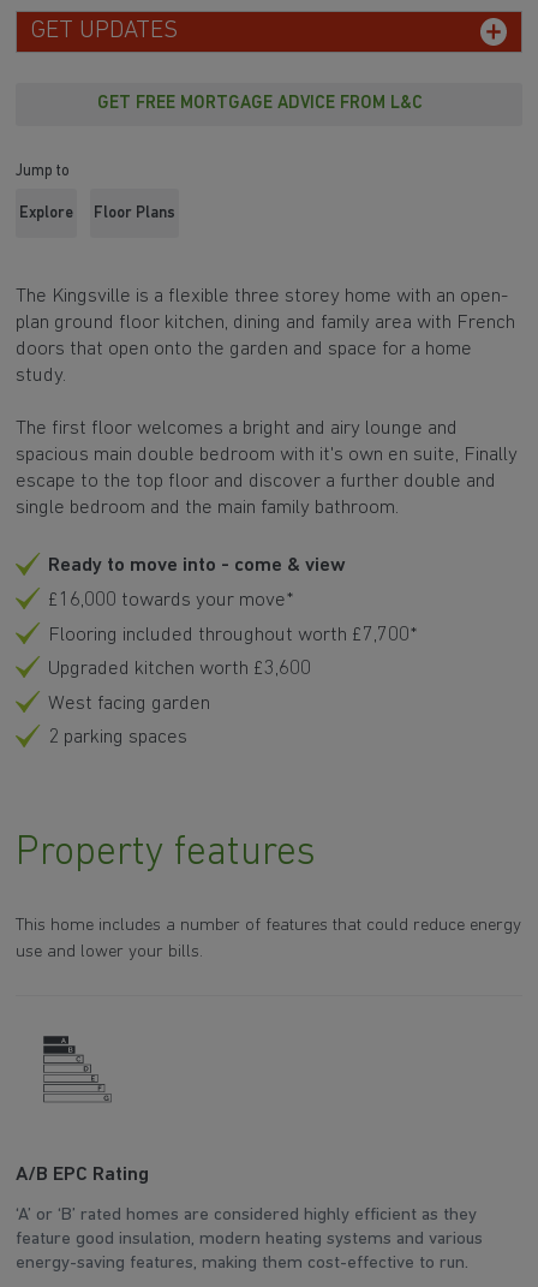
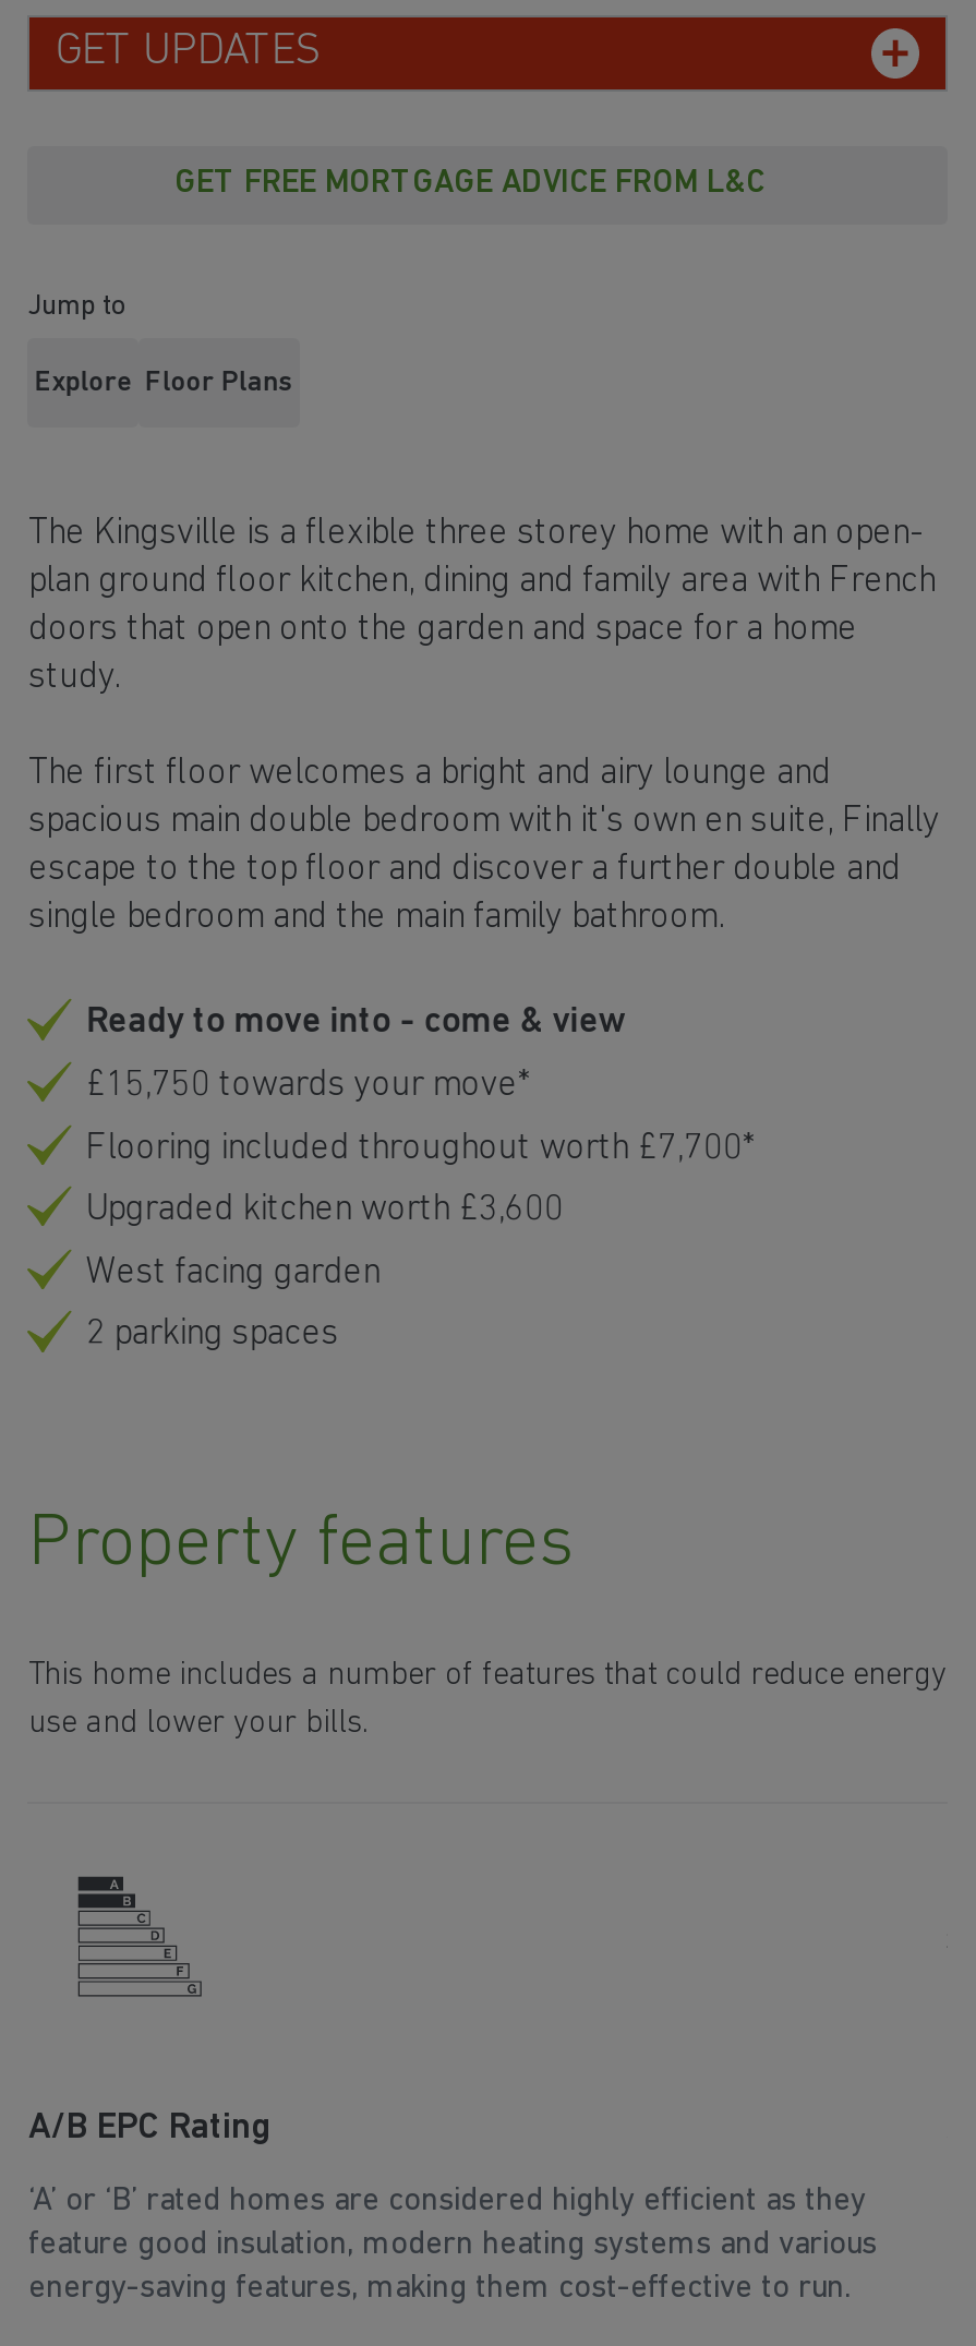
- £16,000 towards your move*
+ £15,750 towards your move*
